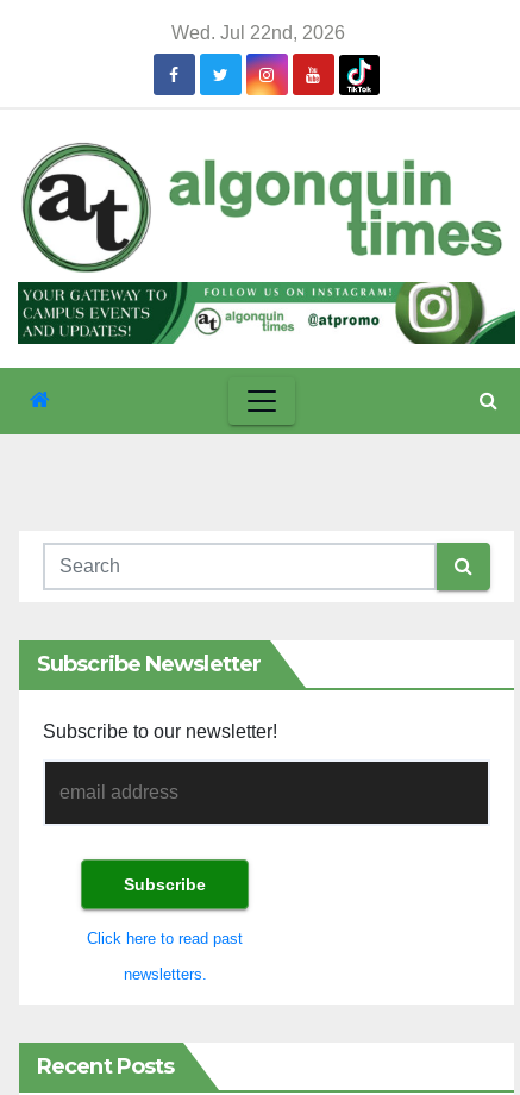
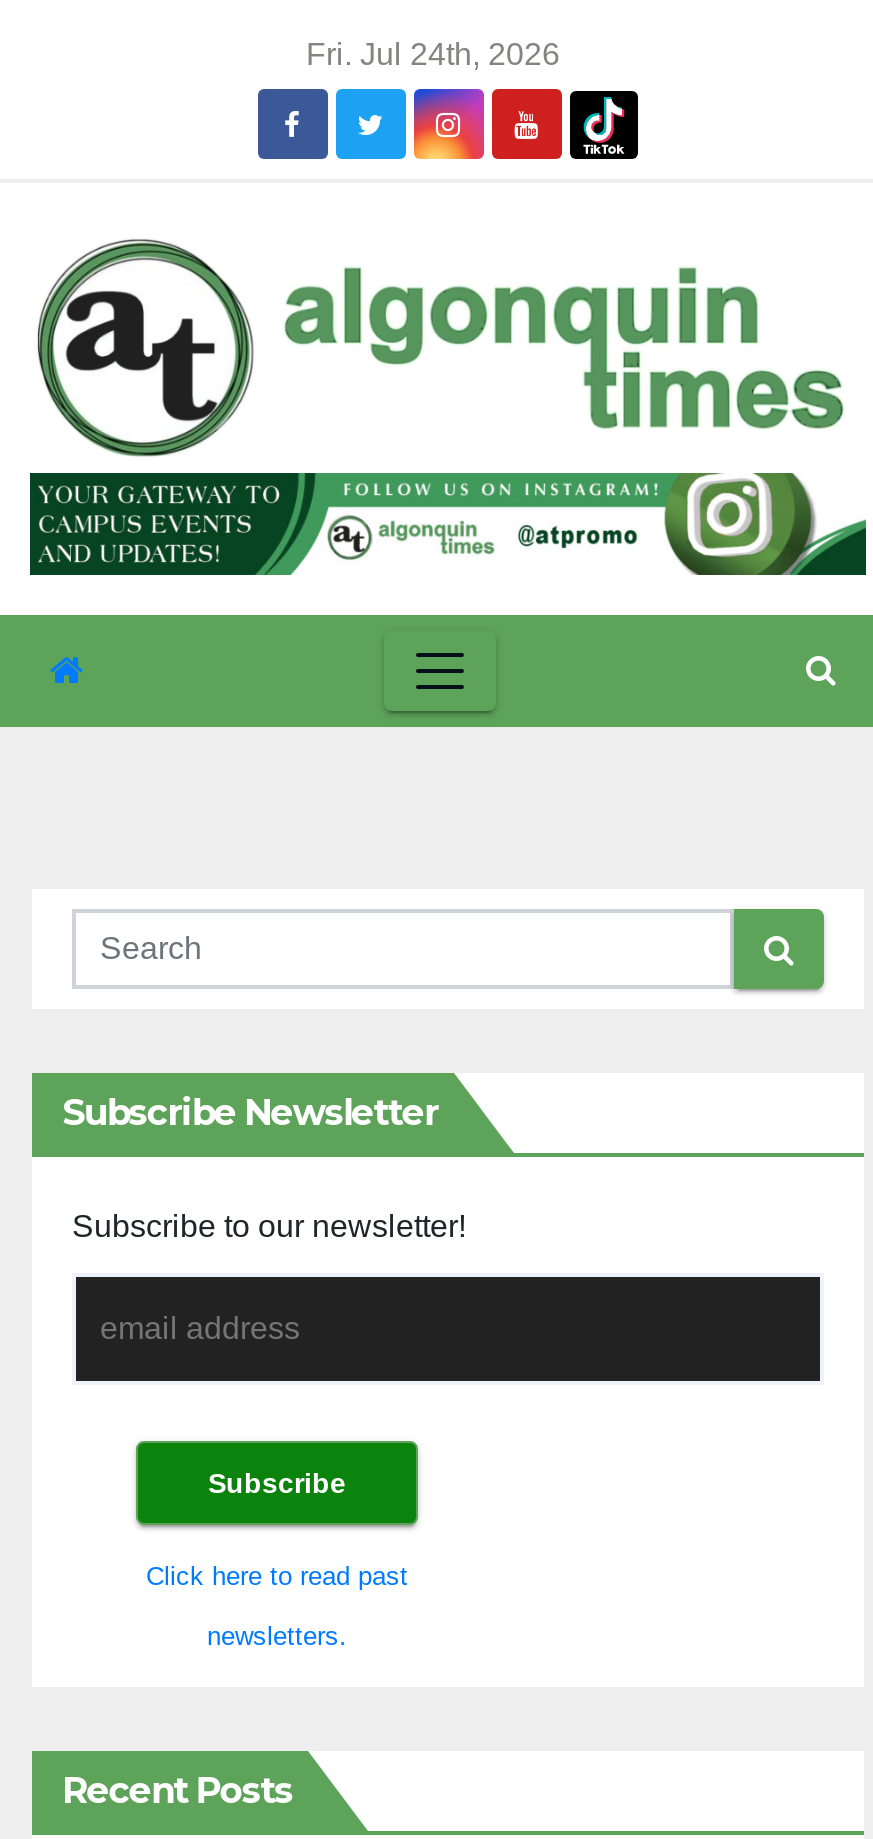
- Wed. Jul 22nd, 2026
+ Fri. Jul 24th, 2026
